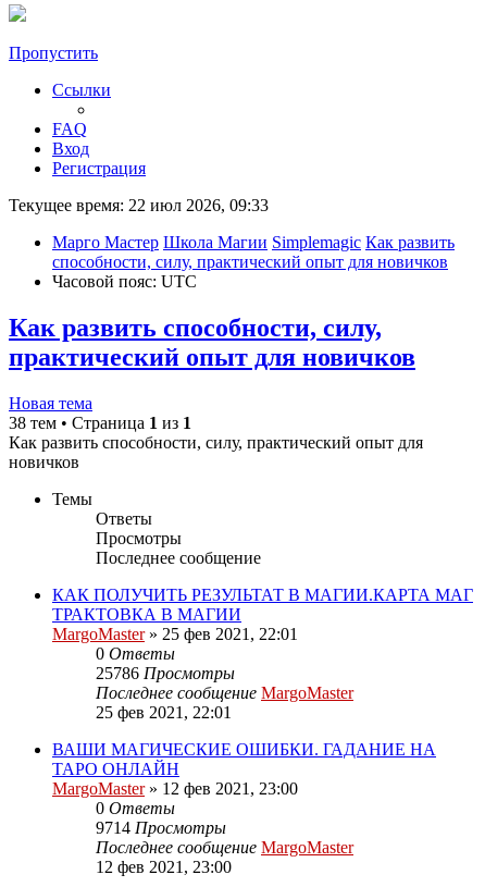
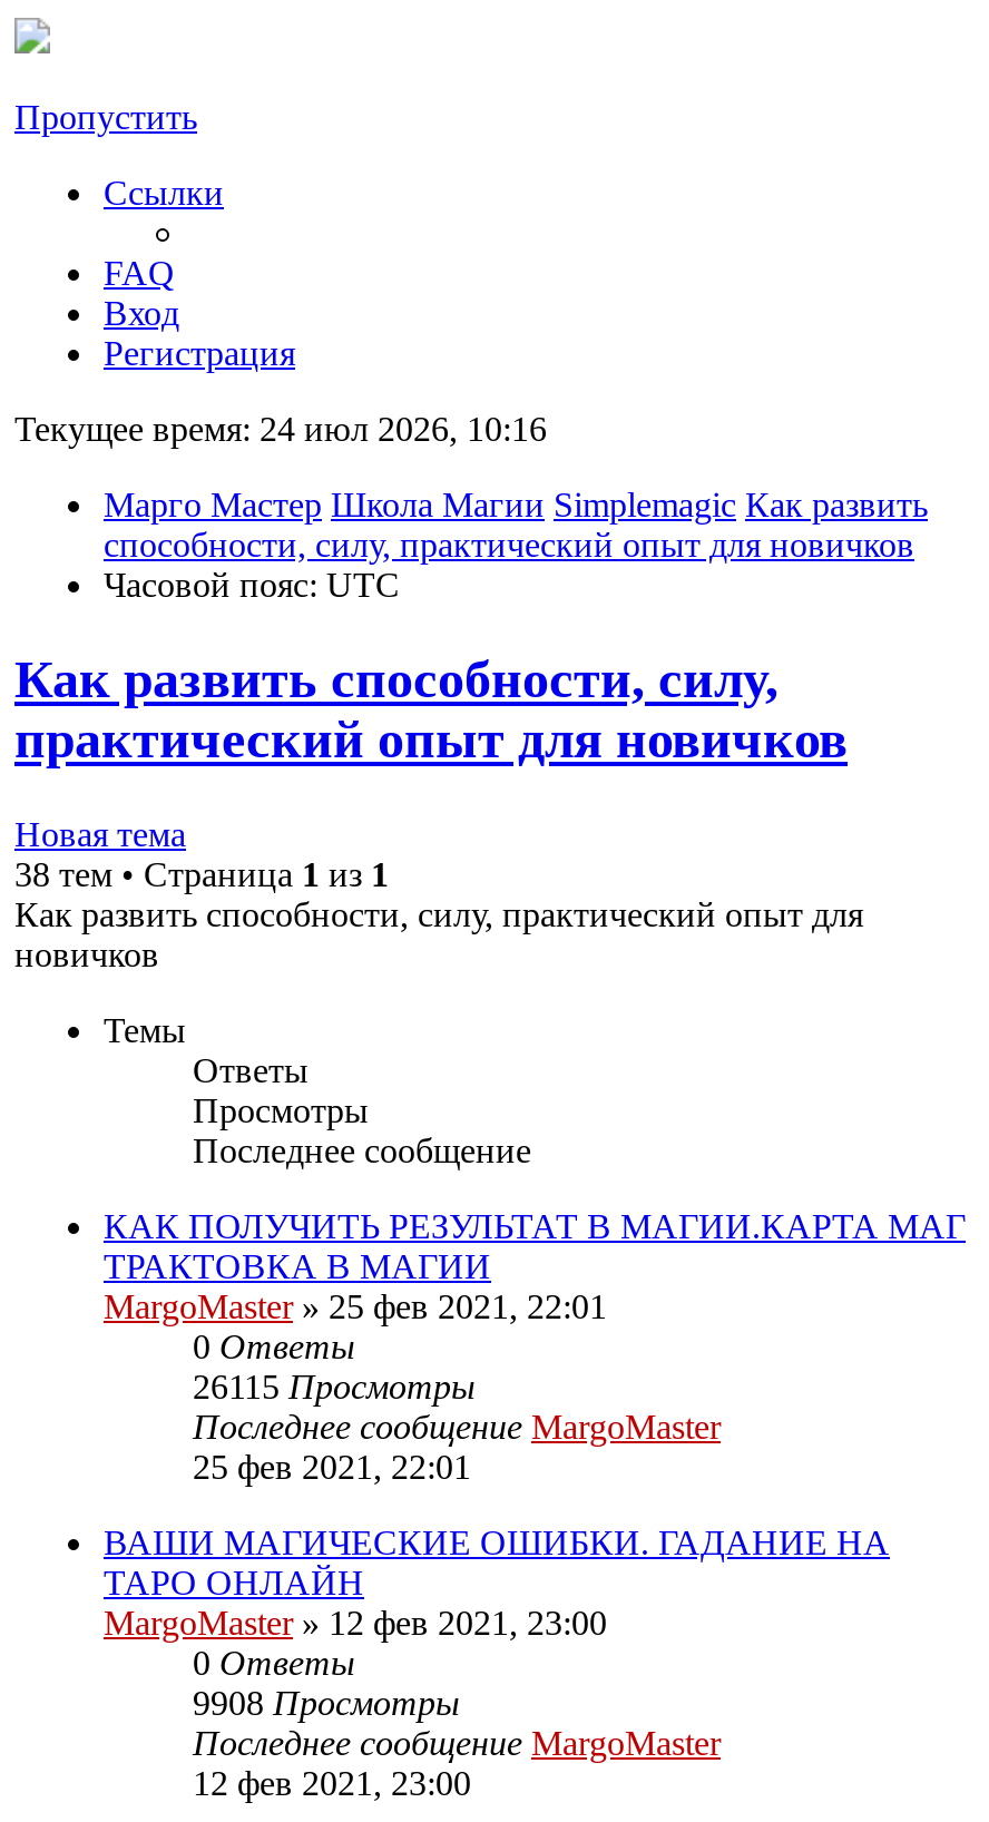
- Текущее время: 22 июл 2026, 09:33
+ Текущее время: 24 июл 2026, 10:16

- 25786 Просмотры
+ 26115 Просмотры

- 9714 Просмотры
+ 9908 Просмотры
